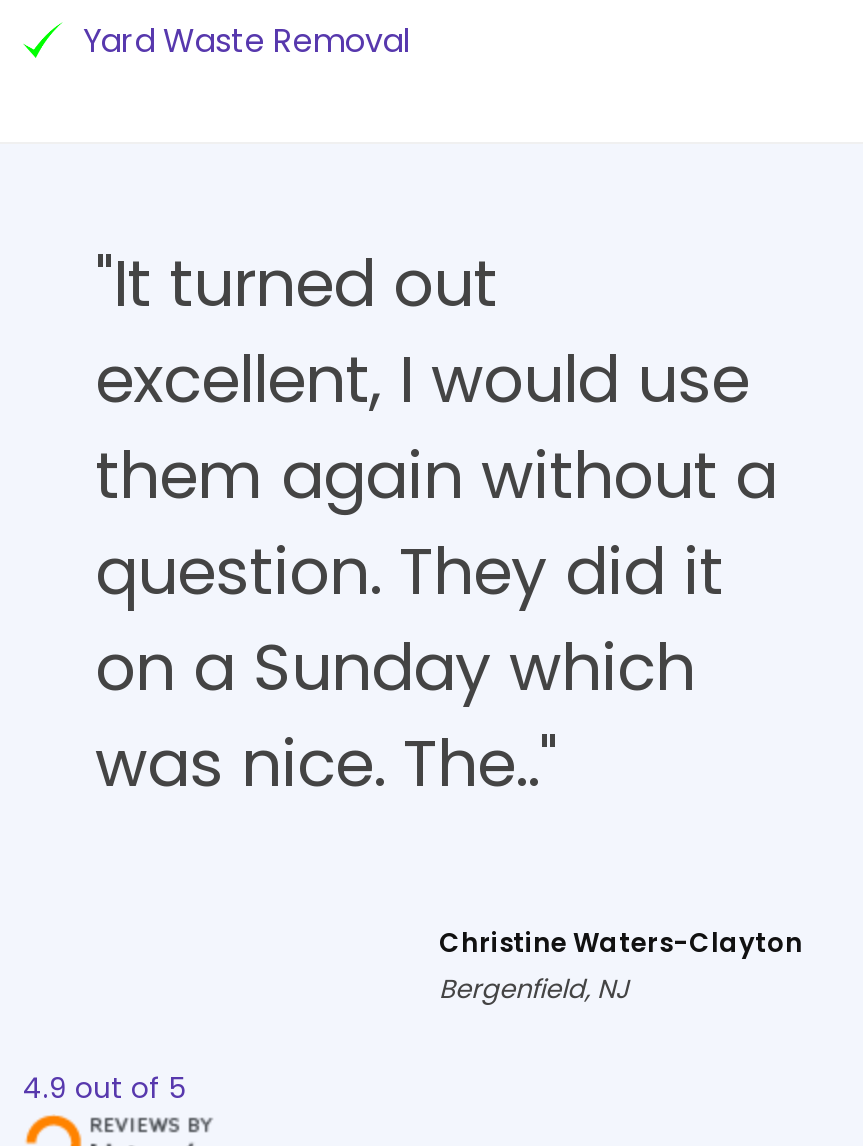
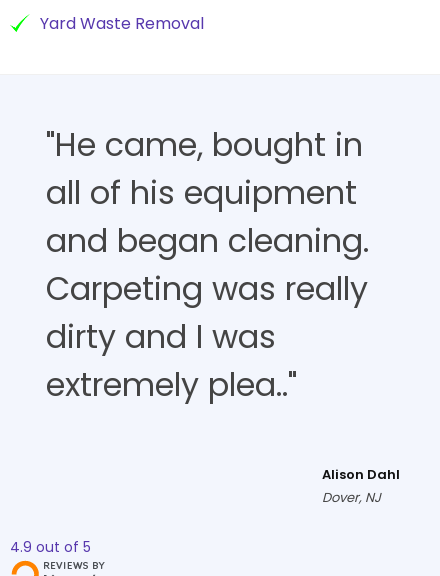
- "It turned out
- excellent, I would use
- them again without a
- question. They did it
- on a Sunday which
- was nice. The.."
+ "He came, bought in
+ all of his equipment
+ and began cleaning.
+ Carpeting was really
+ dirty and I was
+ extremely plea.."

- Christine Waters-Clayton
- Bergenfield, NJ
+ Alison Dahl
+ Dover, NJ
